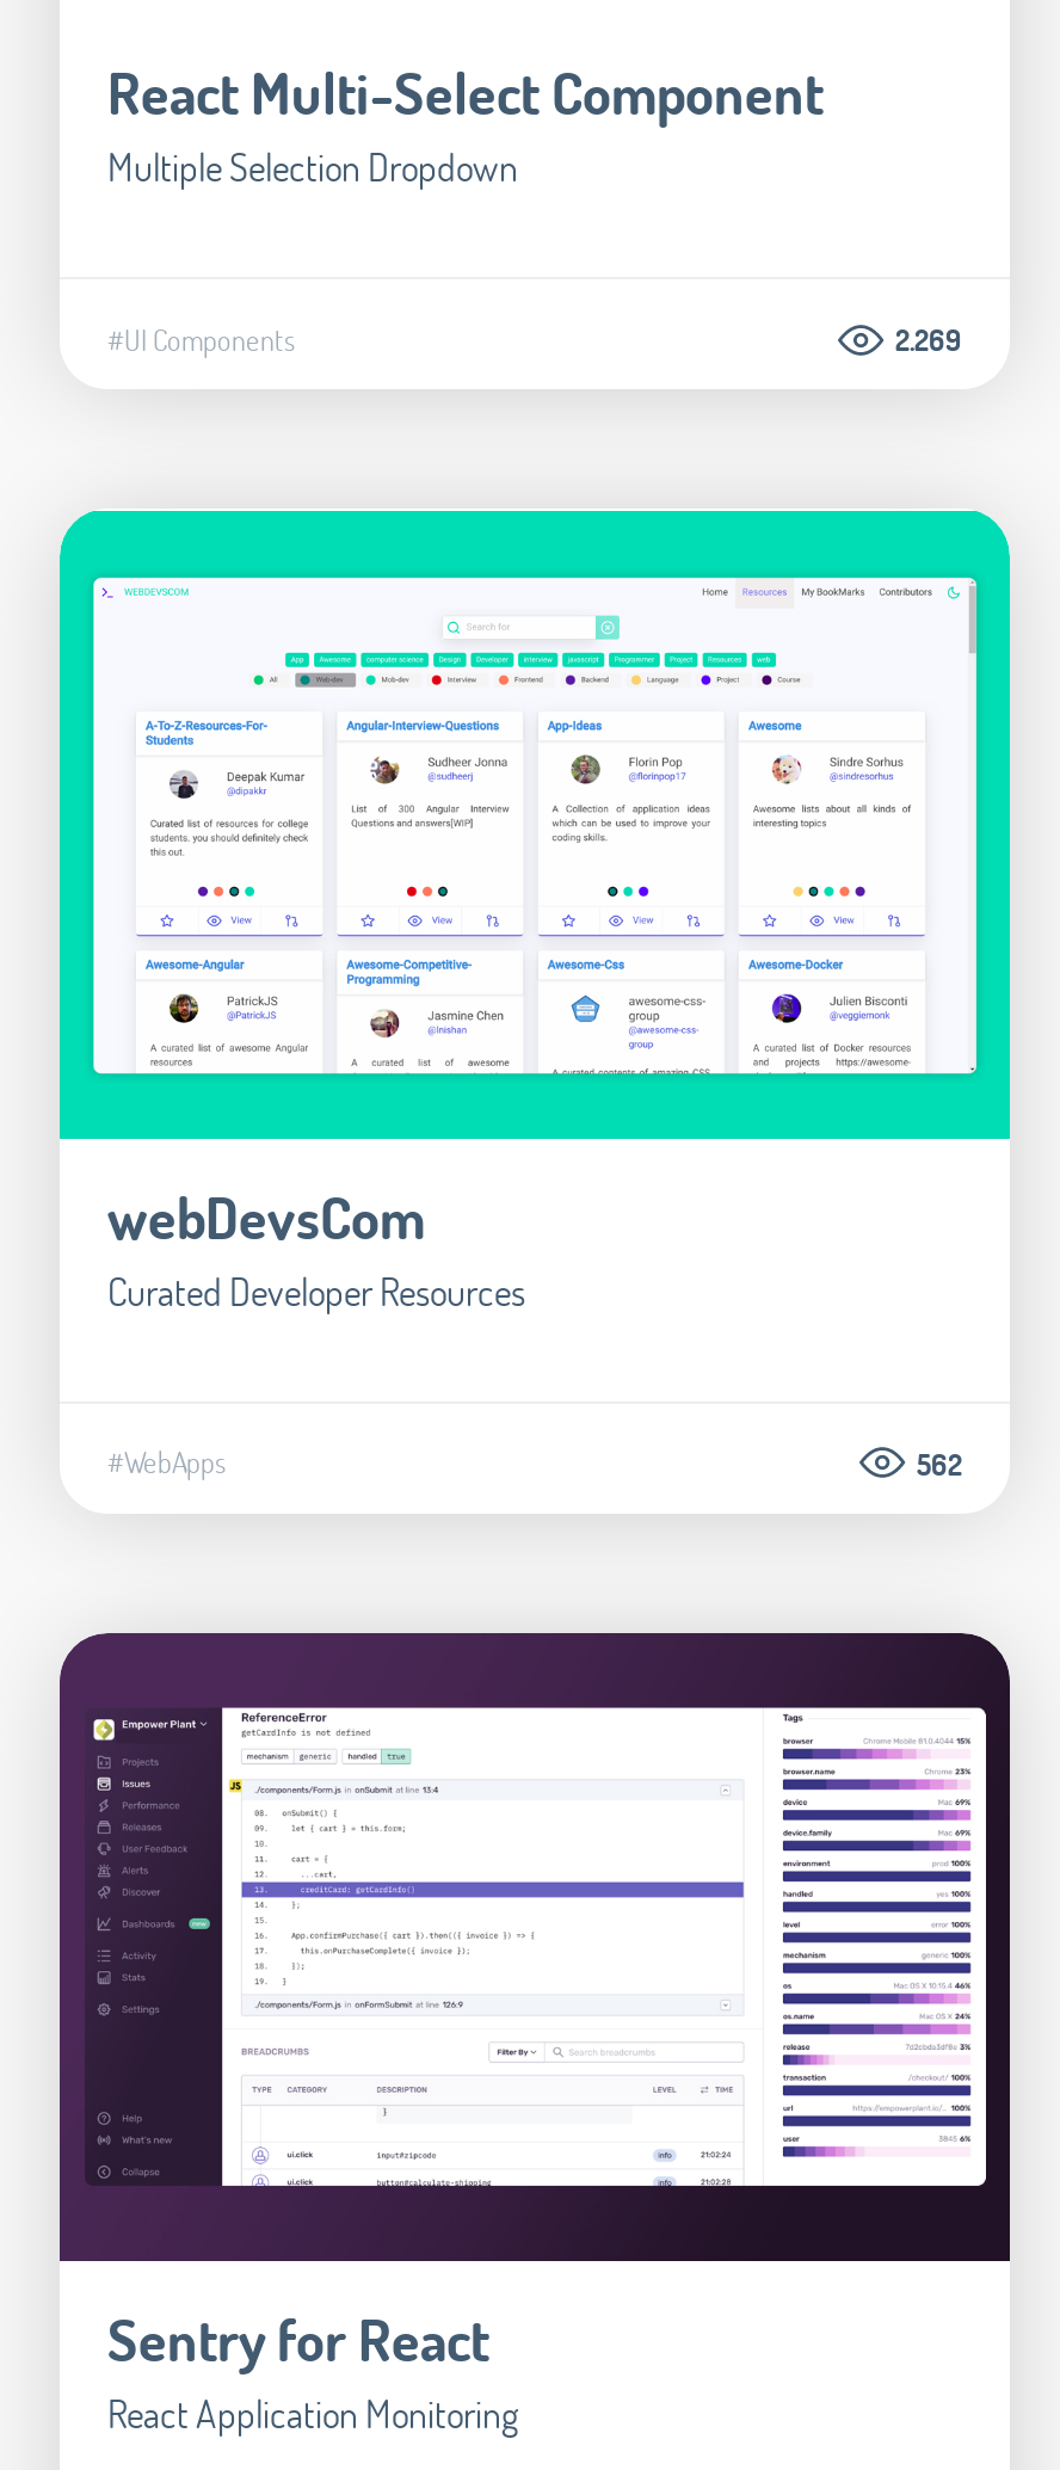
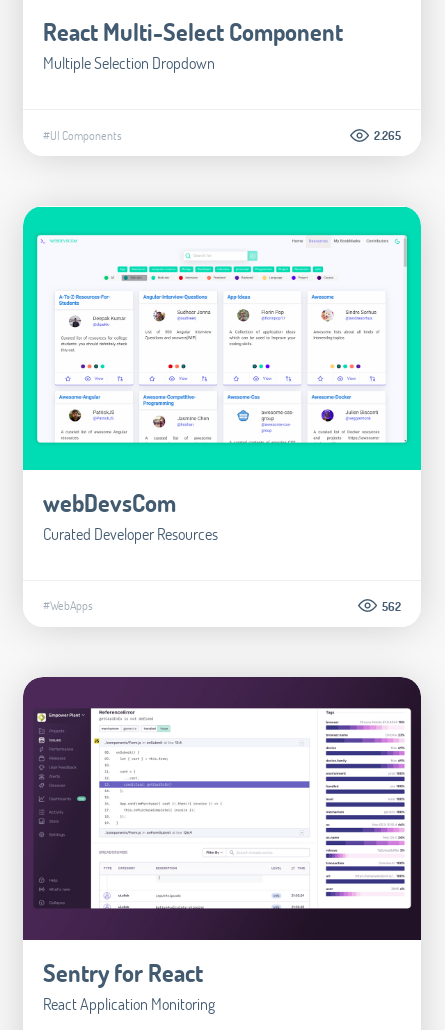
- 2.269
+ 2.265
